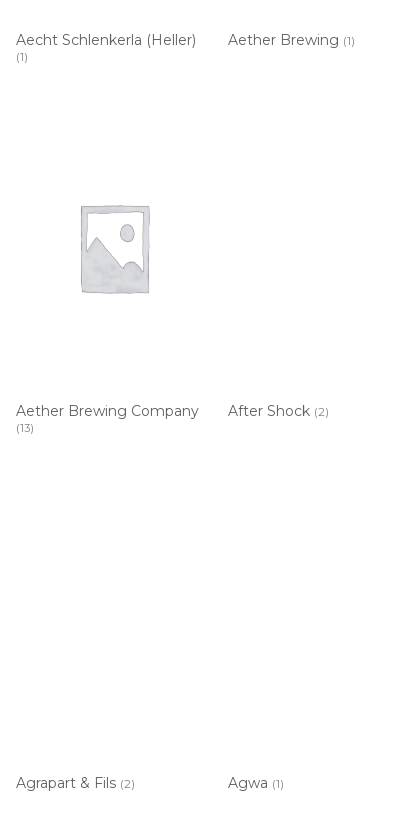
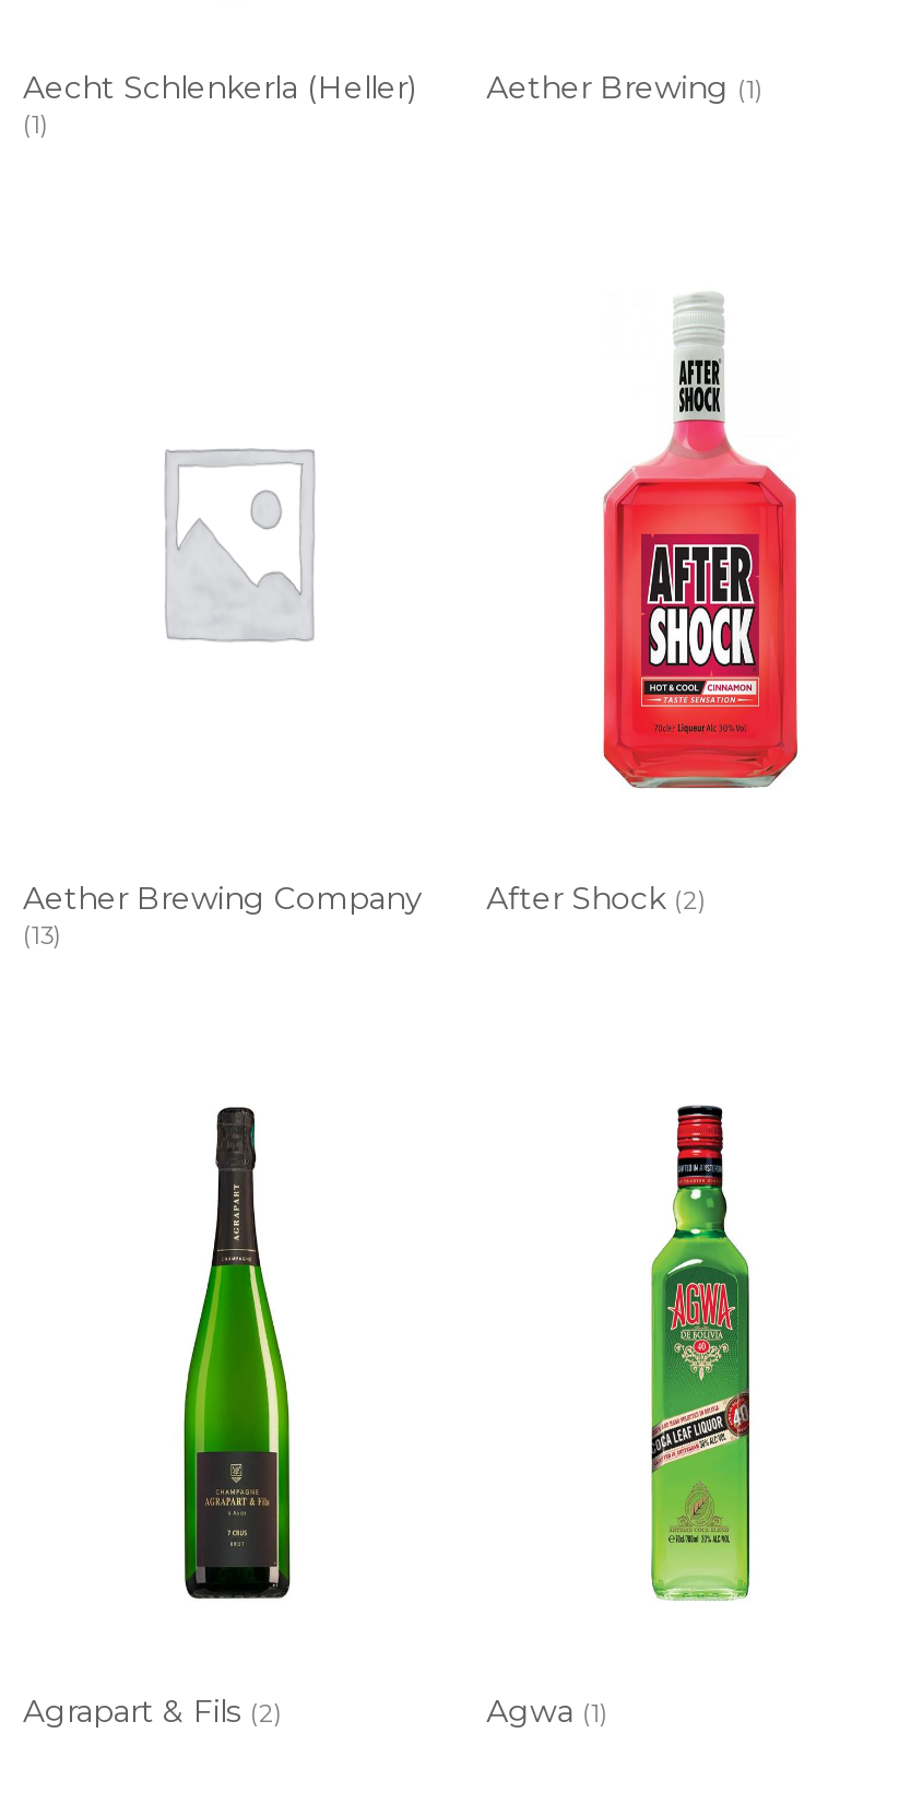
+ [image]

+ [image]

+ [image]
